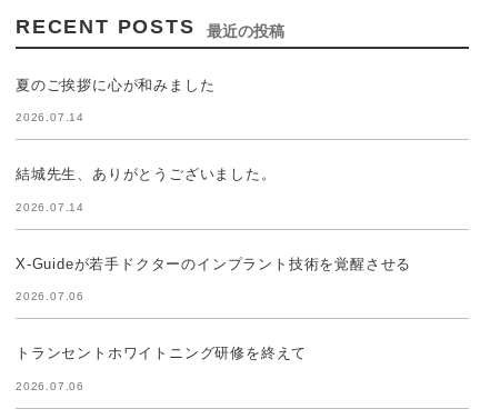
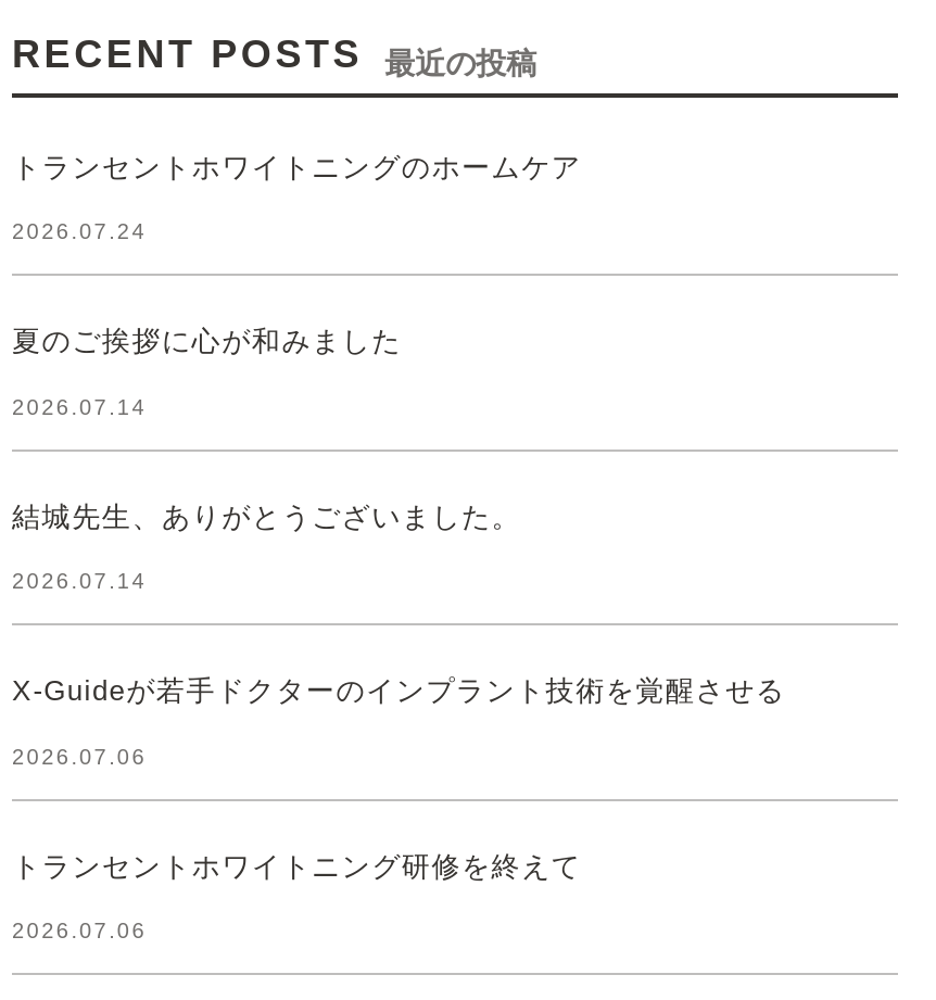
+ トランセントホワイトニングのホームケア
+ 2026.07.24
